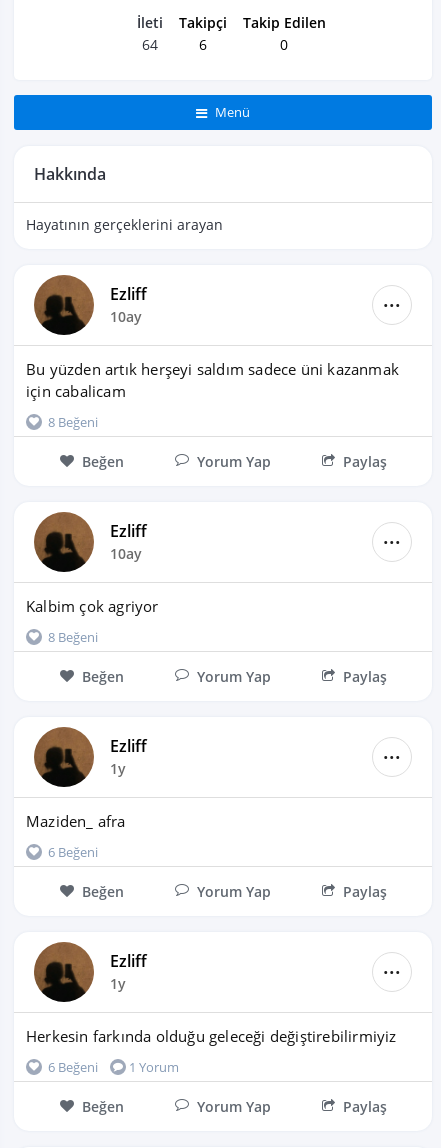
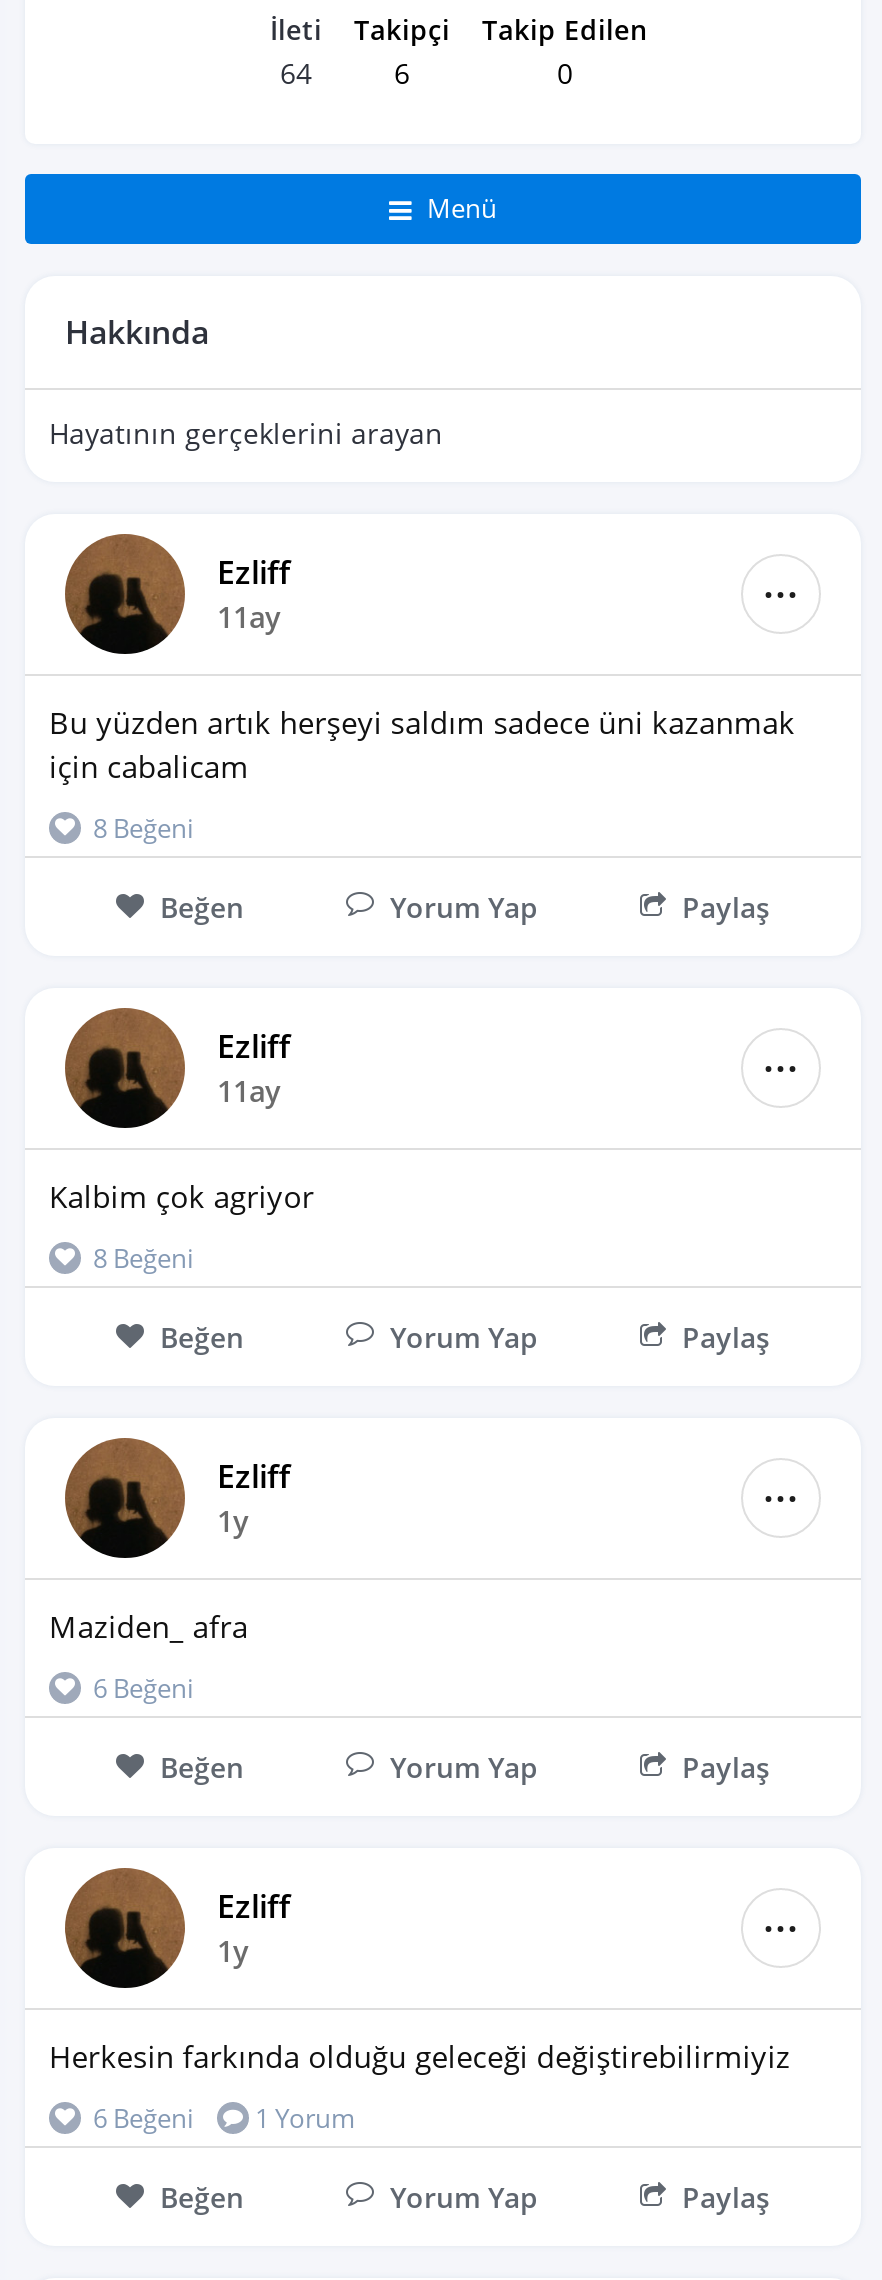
- 10ay
+ 11ay

- 10ay
+ 11ay
